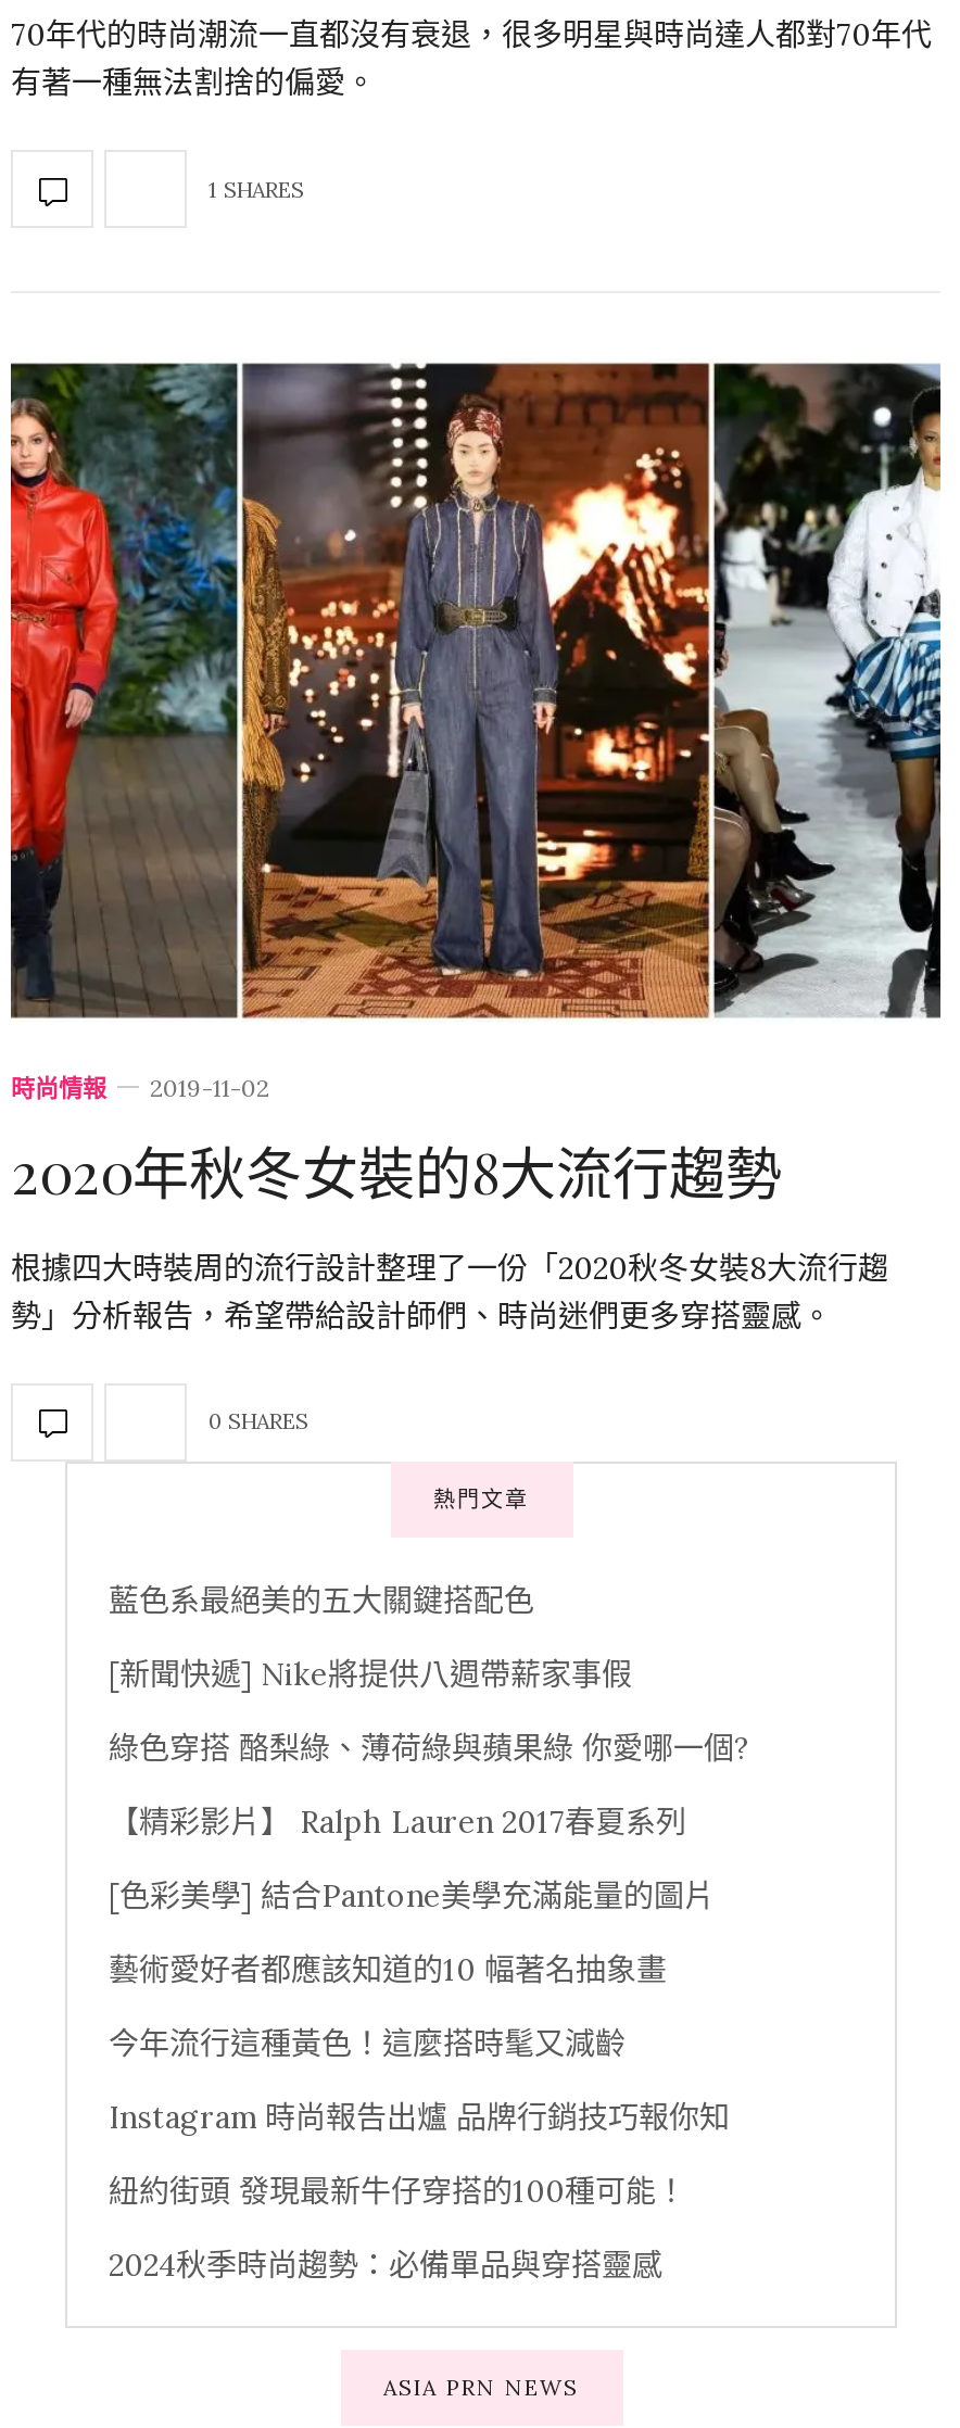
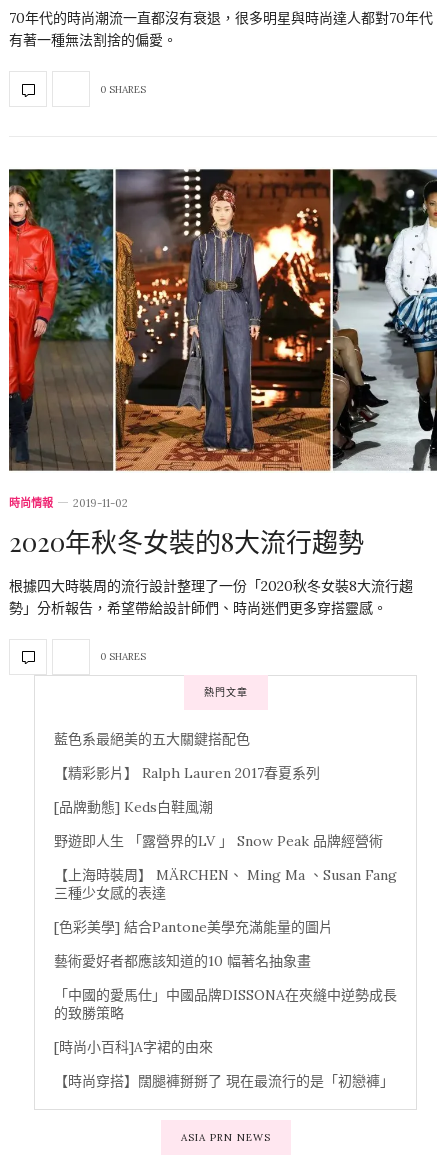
- 1 SHARES
+ 0 SHARES

- [新聞快遞] Nike將提供八週帶薪家事假
- 綠色穿搭 酪梨綠、薄荷綠與蘋果綠 你愛哪一個?

moved up: 【精彩影片】 Ralph Lauren 2017春夏系列

+ [品牌動態] Keds白鞋風潮
+ 野遊即人生 「露營界的LV 」 Snow Peak 品牌經營術
+ 【上海時裝周】 MÄRCHEN、 Ming Ma 、Susan Fang
+ 三種少女感的表達

moved down: [色彩美學] 結合Pantone美學充滿能量的圖片 | 藝術愛好者都應該知道的10 幅著名抽象畫

- 今年流行這種黃色！這麼搭時髦又減齡
- Instagram 時尚報告出爐 品牌行銷技巧報你知
- 紐約街頭 發現最新牛仔穿搭的100種可能！
- 2024秋季時尚趨勢：必備單品與穿搭靈感
+ 「中國的愛馬仕」中國品牌DISSONA在夾縫中逆勢成長
+ 的致勝策略
+ [時尚小百科]A字裙的由來
+ 【時尚穿搭】闊腿褲掰掰了 現在最流行的是「初戀褲」
